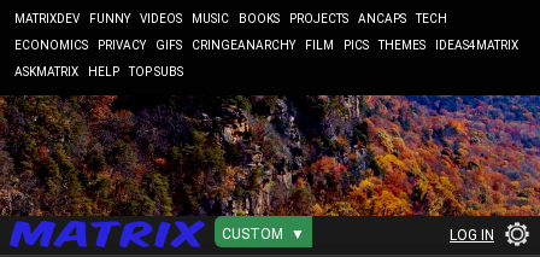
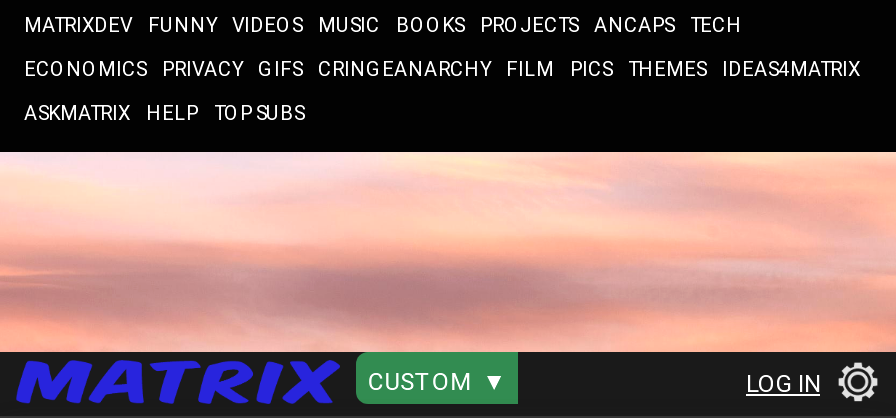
- [image]
+ [image]
